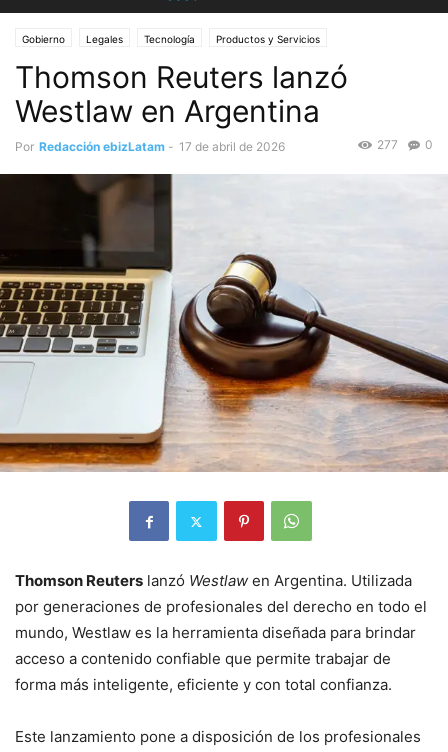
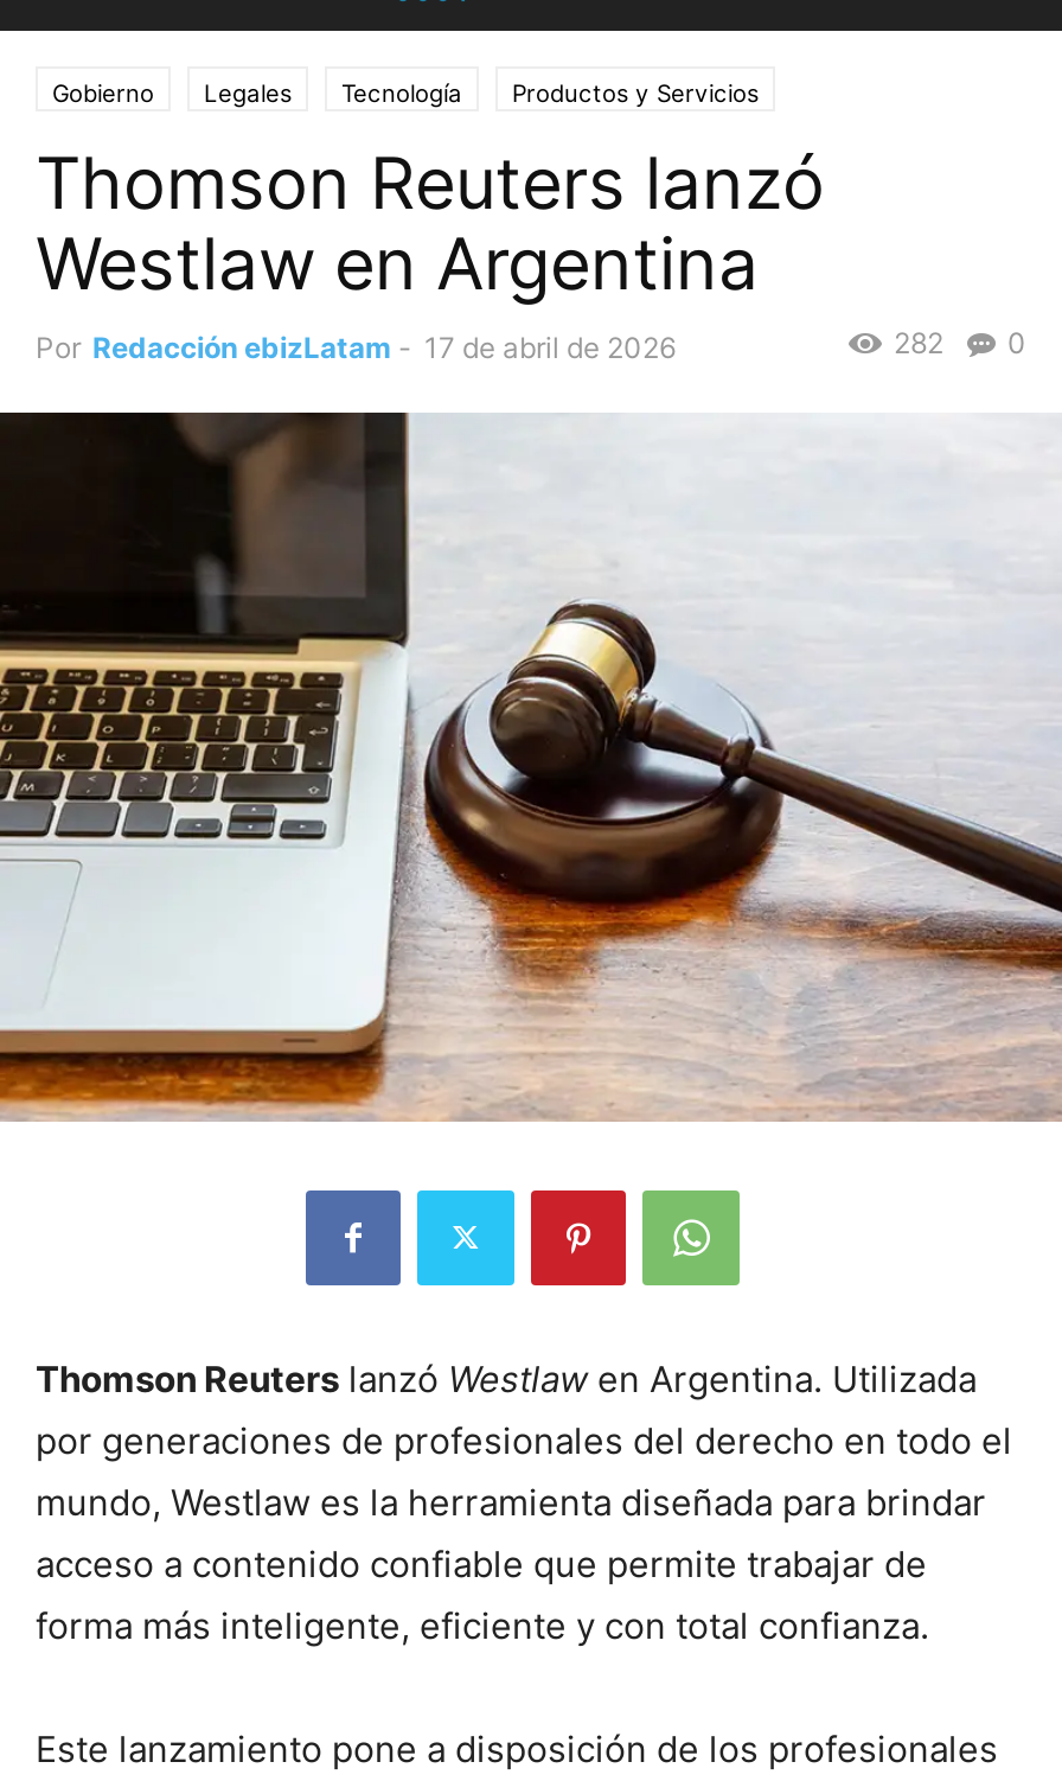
- 277 0
+ 282 0
